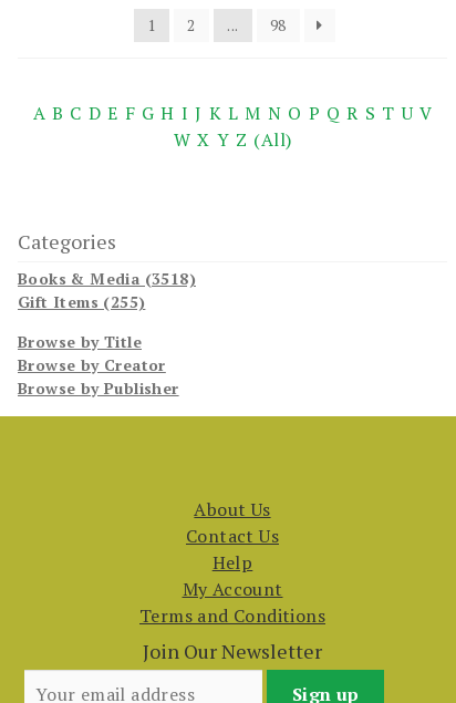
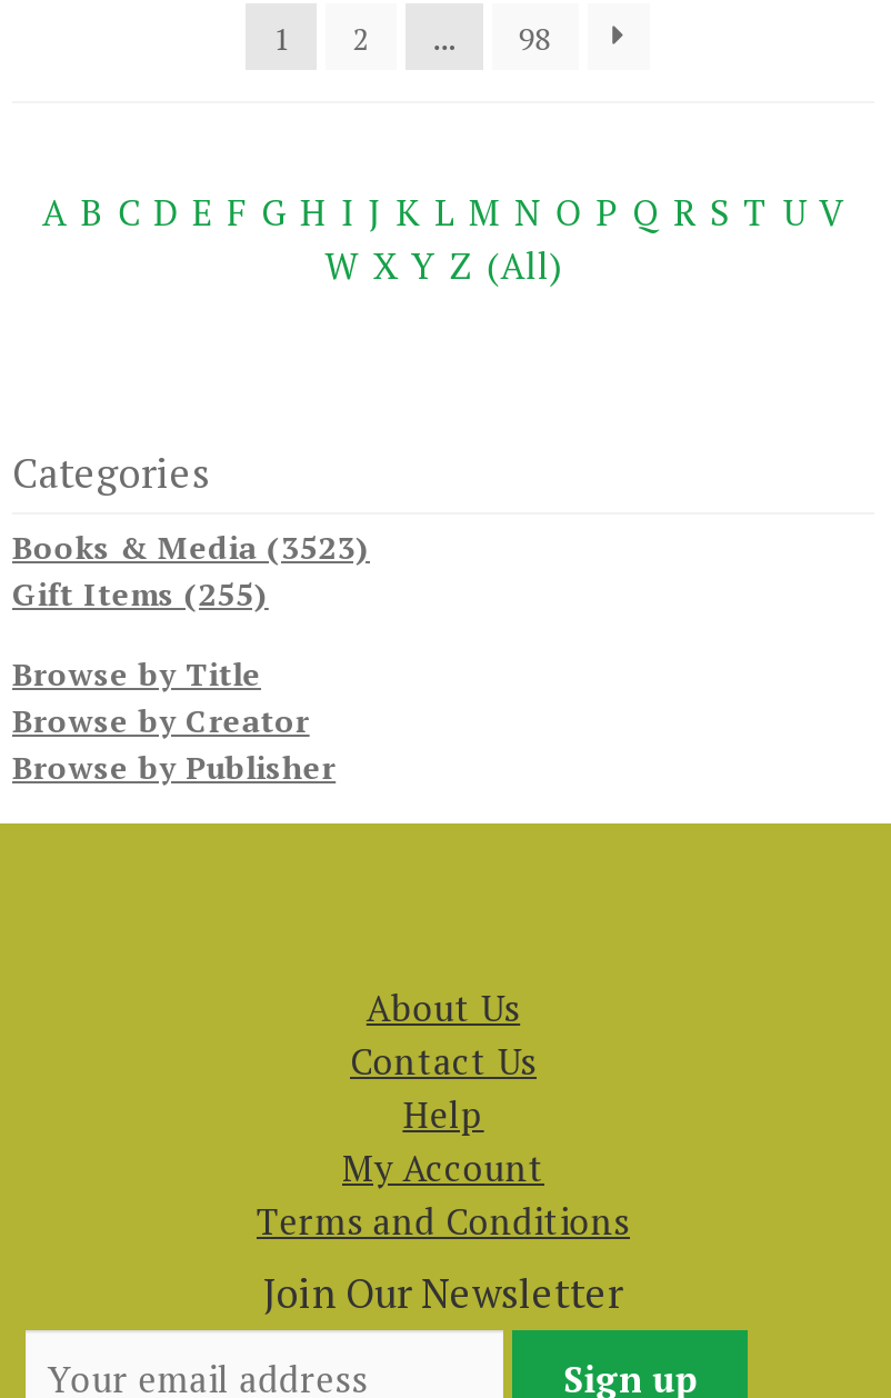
- Books & Media (3518)
+ Books & Media (3523)
